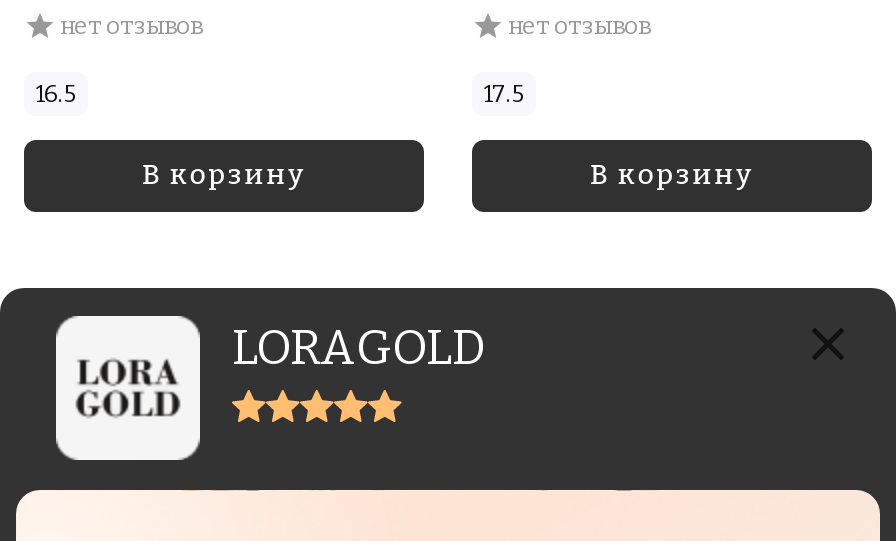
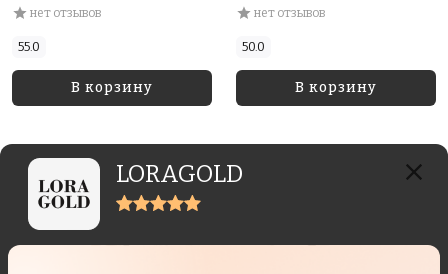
- 16.5
+ 55.0

- 17.5
+ 50.0
